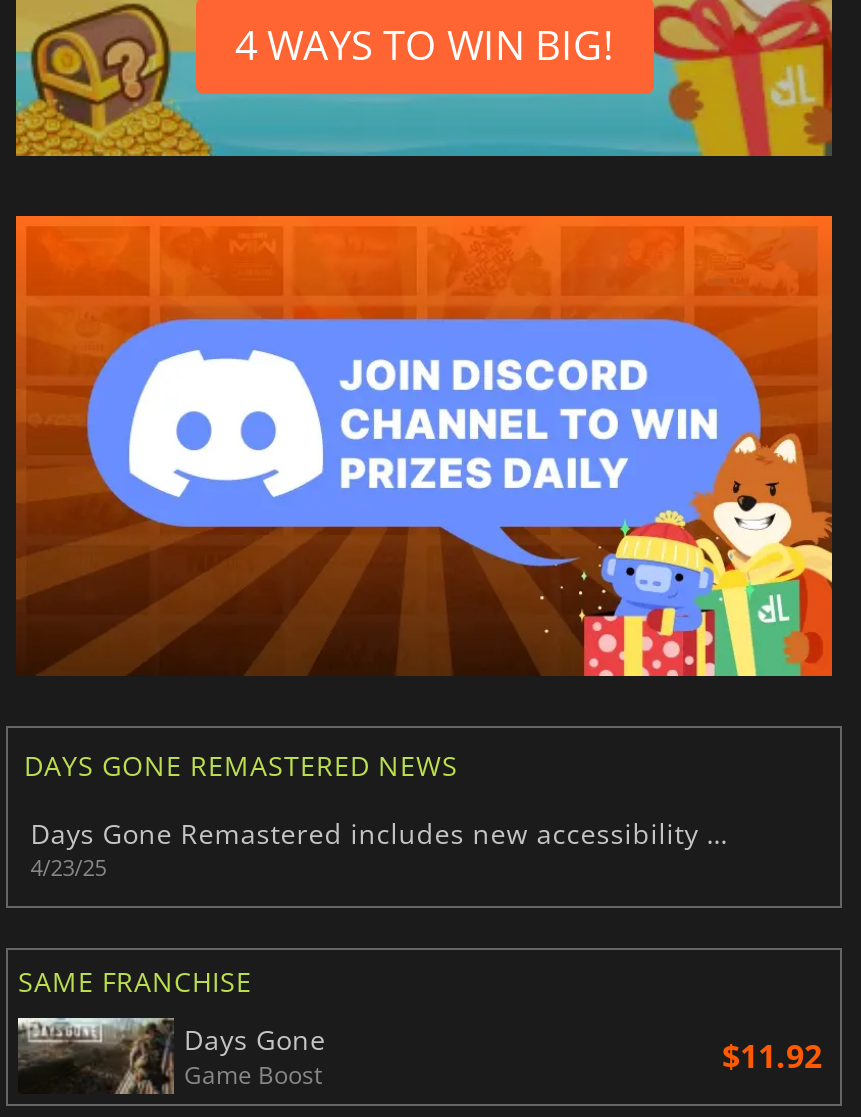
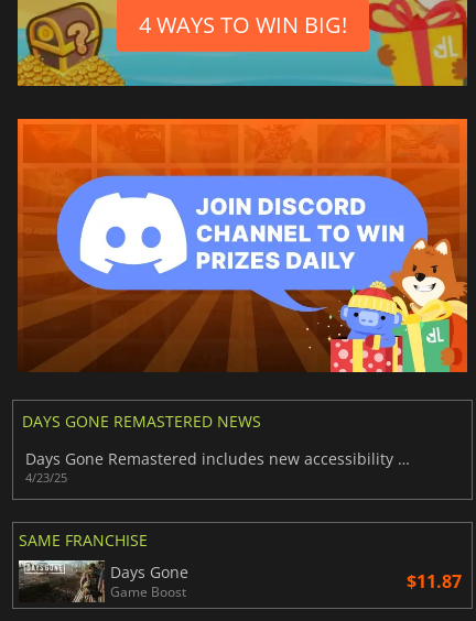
- $11.92
+ $11.87
